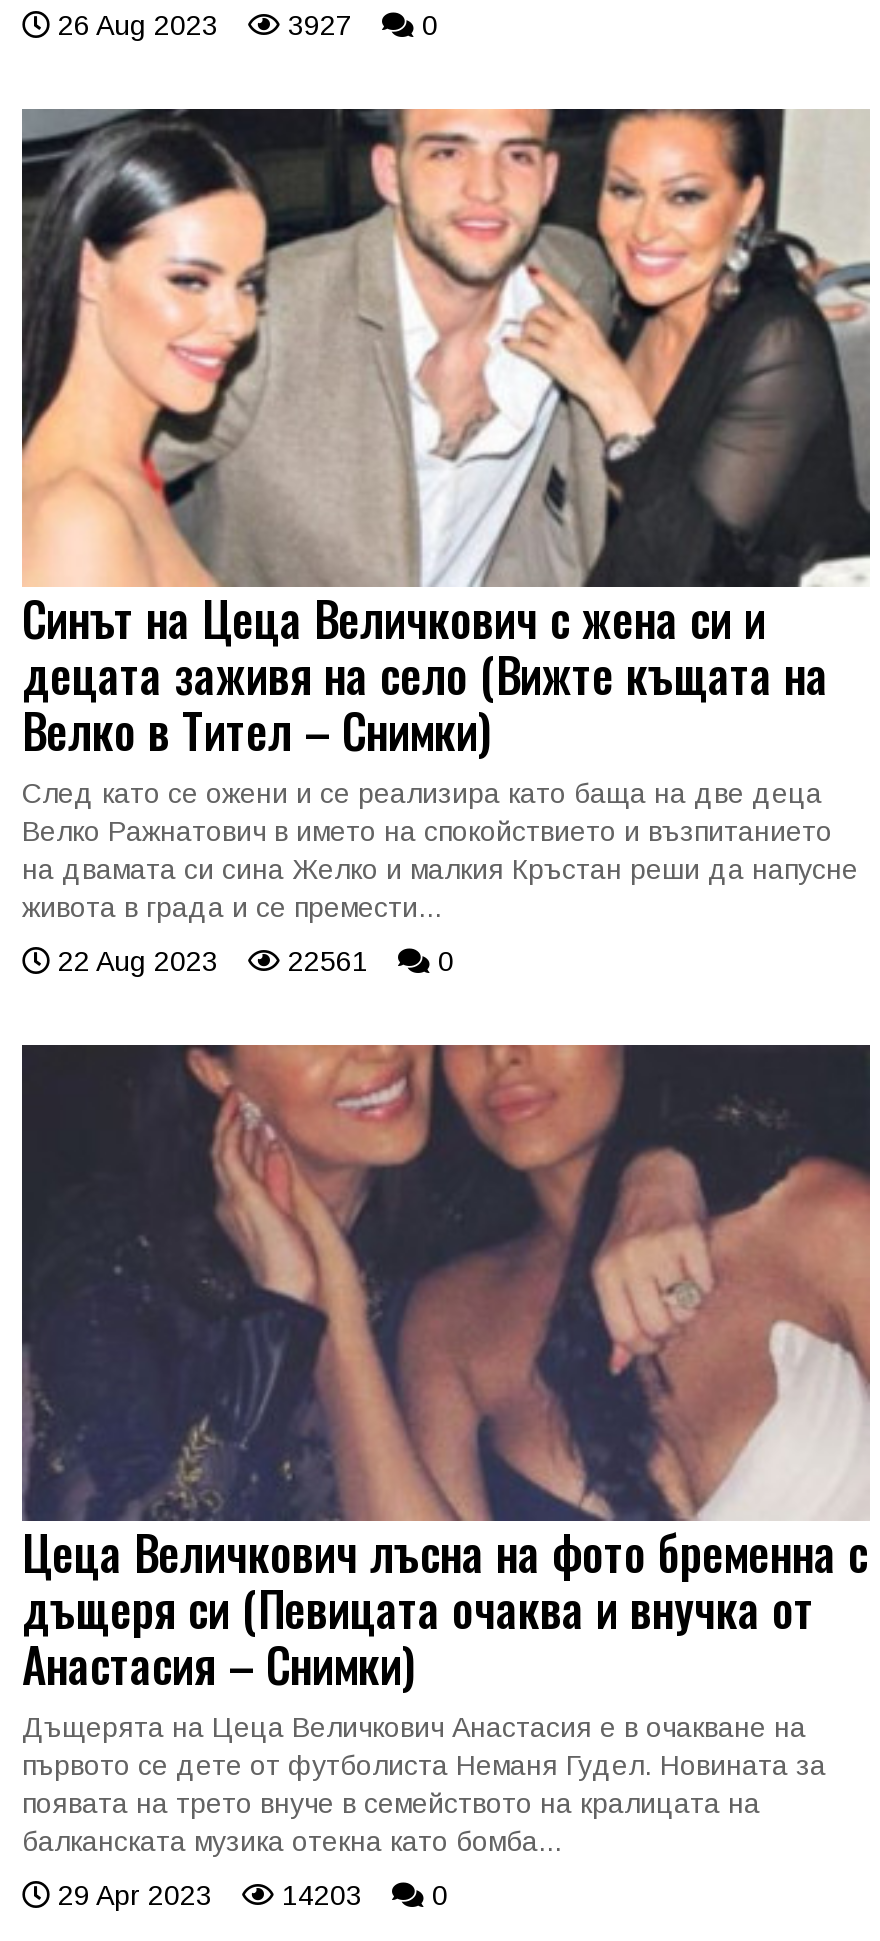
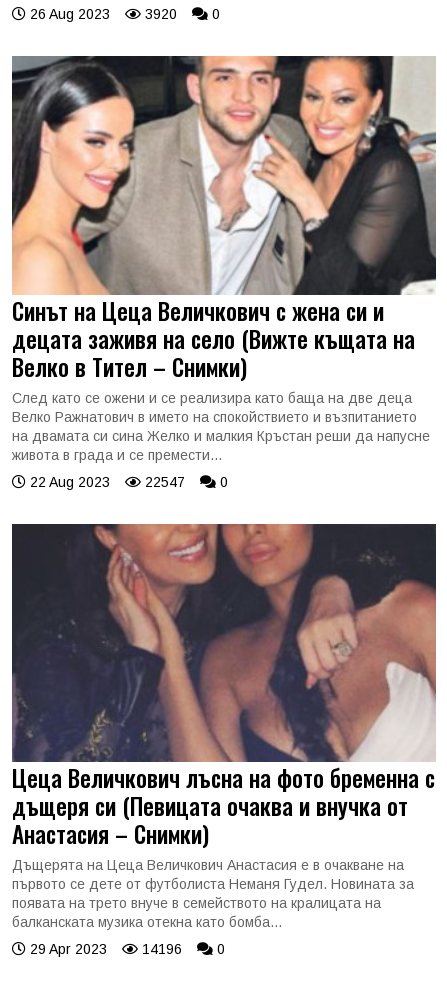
- 26 Aug 2023 3927 0
+ 26 Aug 2023 3920 0

- 22 Aug 2023 22561 0
+ 22 Aug 2023 22547 0

- 29 Apr 2023 14203 0
+ 29 Apr 2023 14196 0
